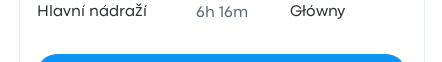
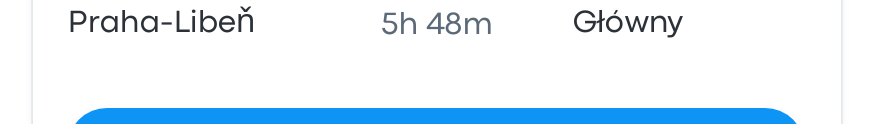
- Hlavní nádraží
- 6h 16m
+ Praha-Libeň
+ 5h 48m
